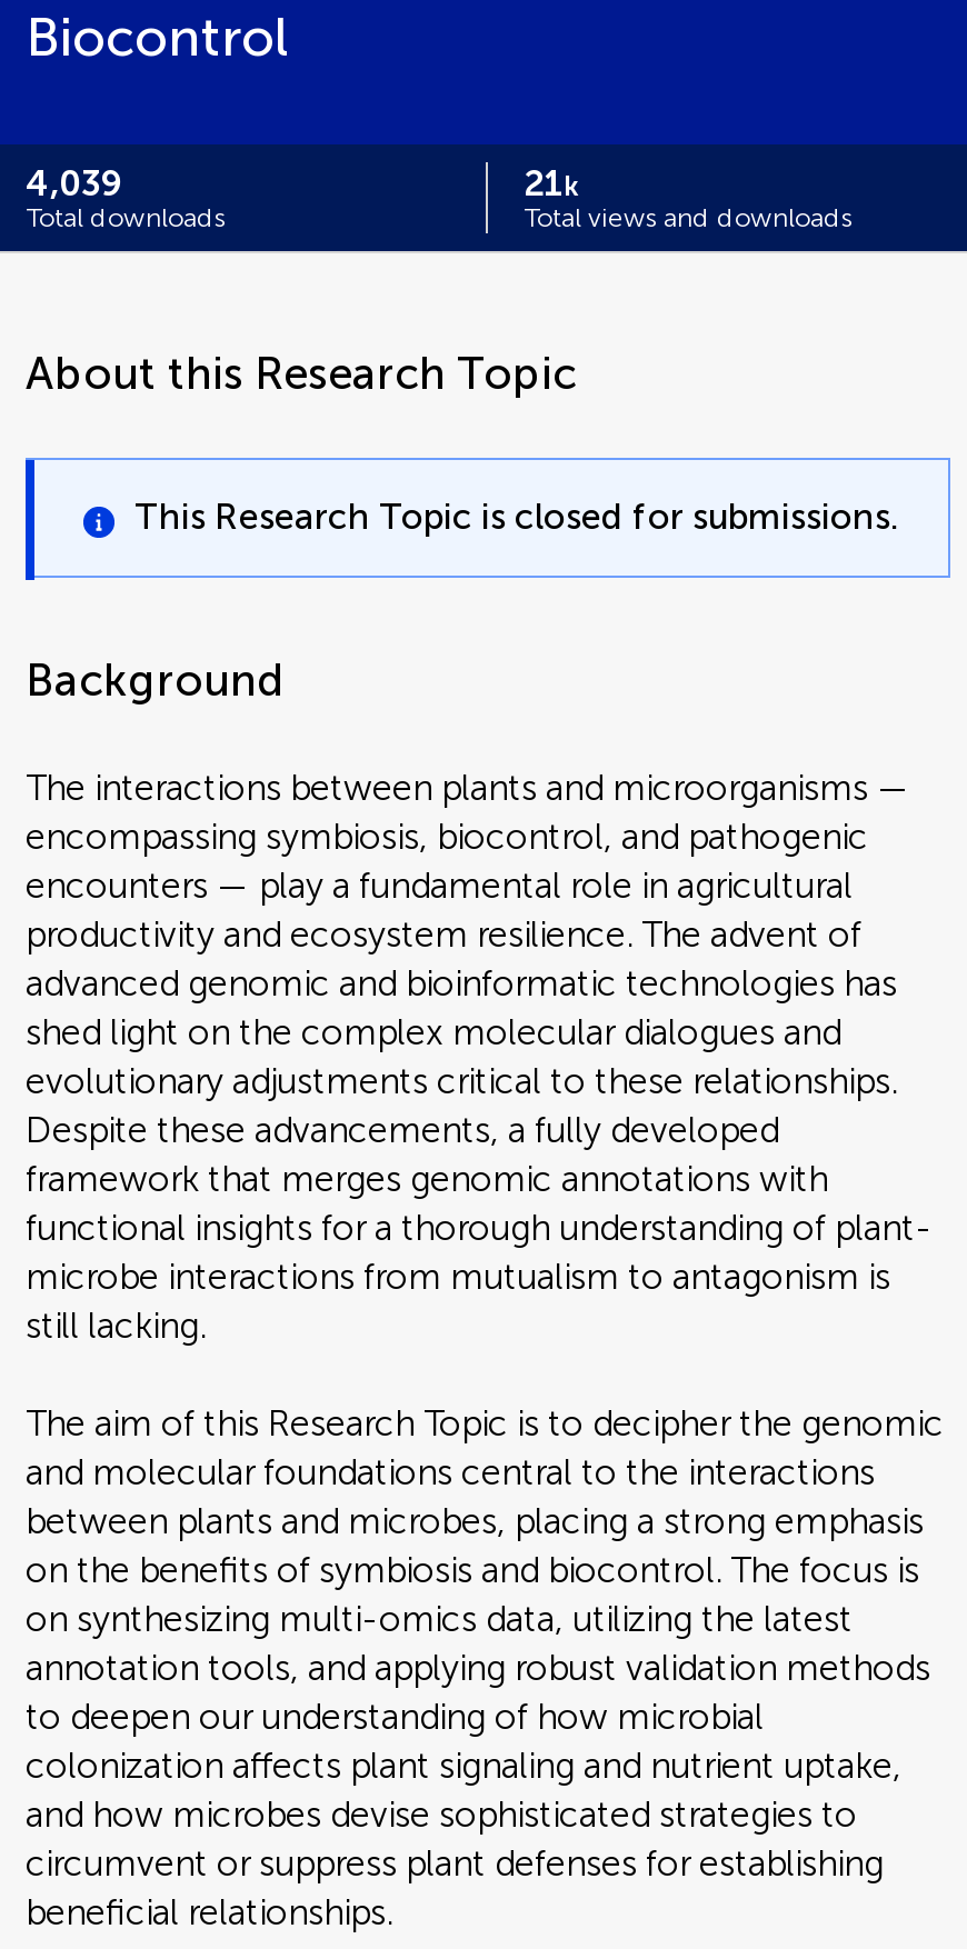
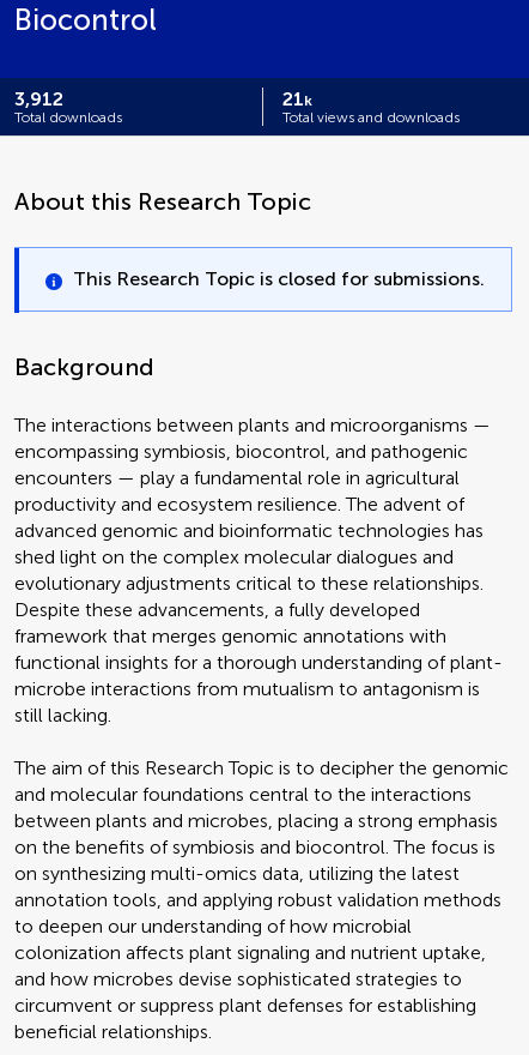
- 4,039
+ 3,912
